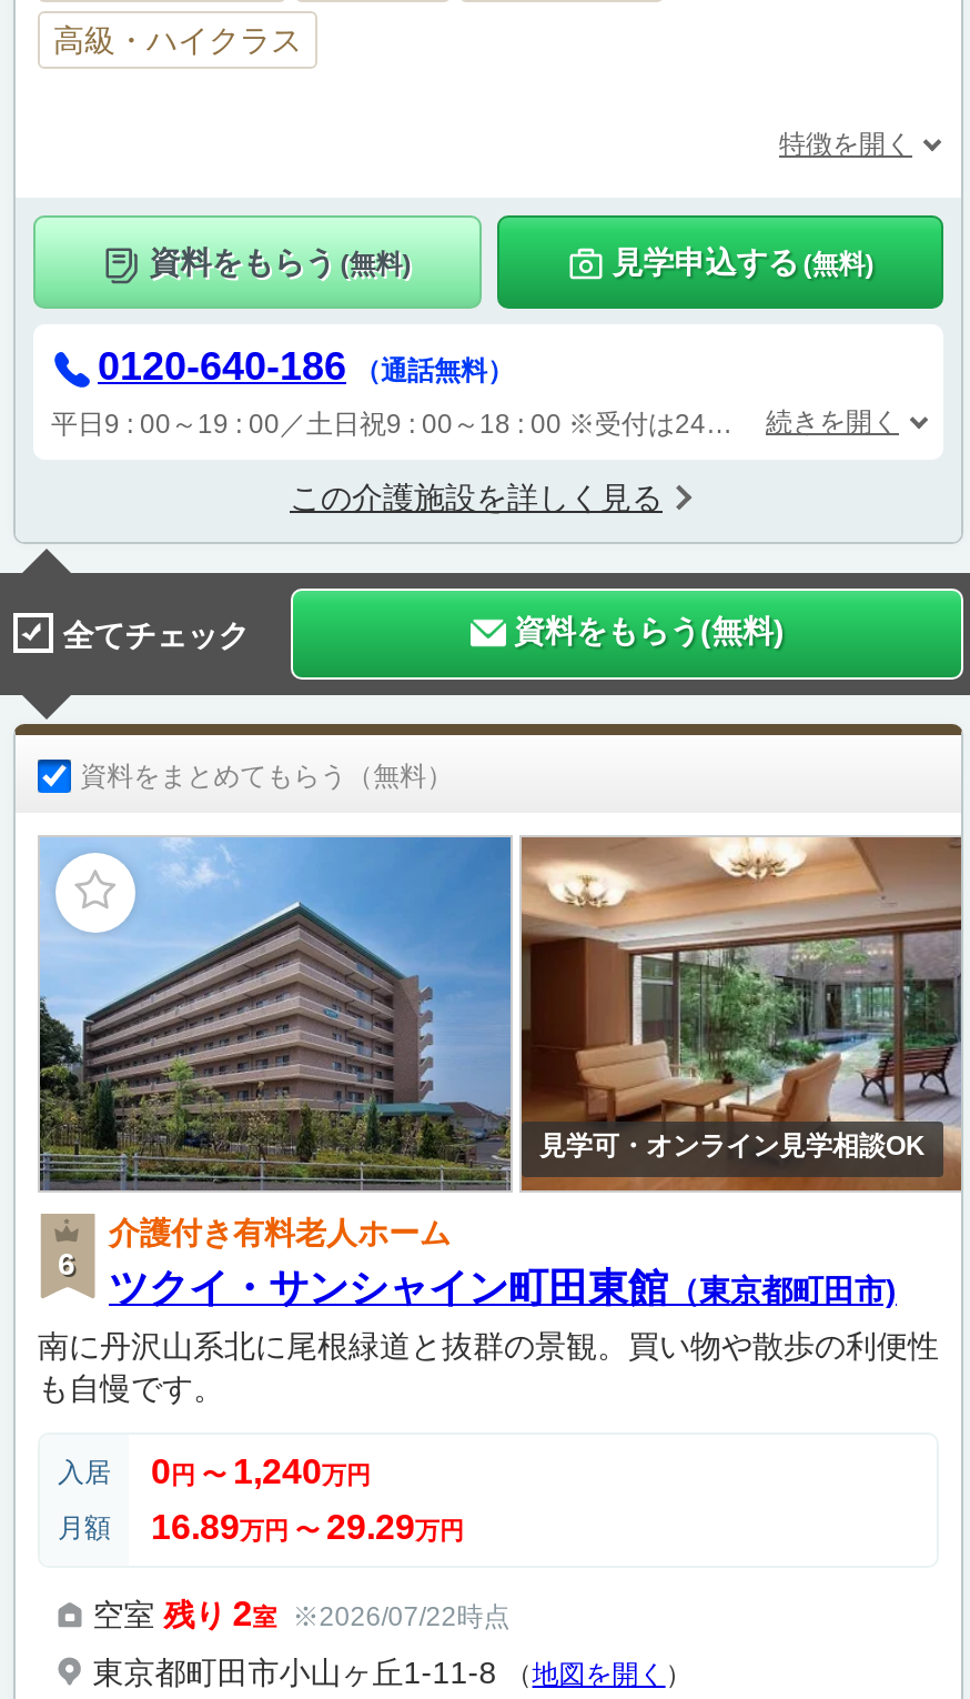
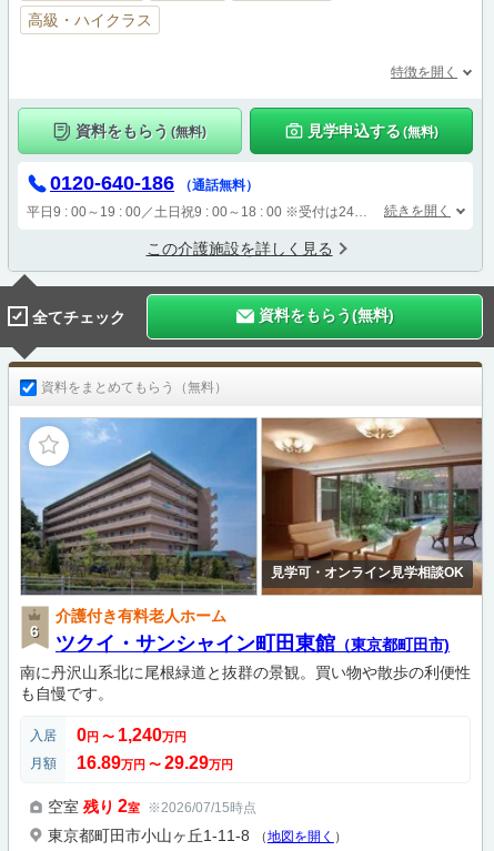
- 空室残り 2室 ※2026/07/22時点
+ 空室残り 2室 ※2026/07/15時点
